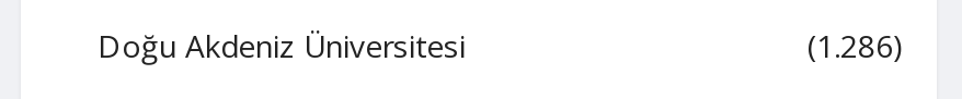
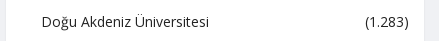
- (1.286)
+ (1.283)
